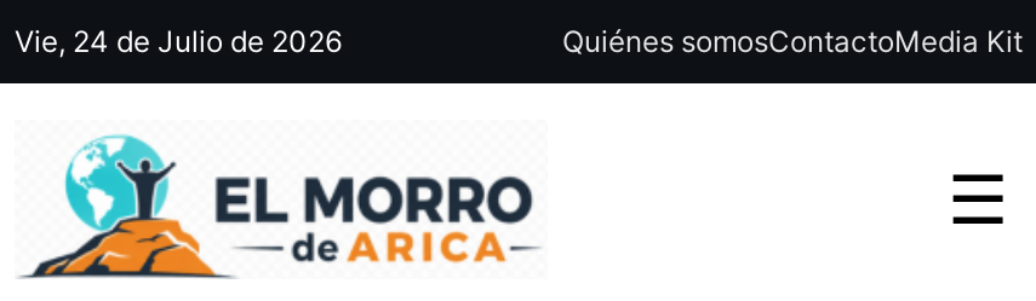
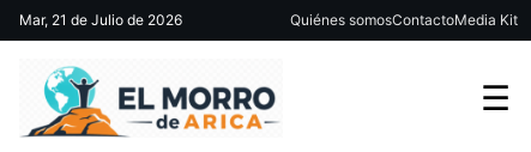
- Vie, 24 de Julio de 2026
+ Mar, 21 de Julio de 2026
